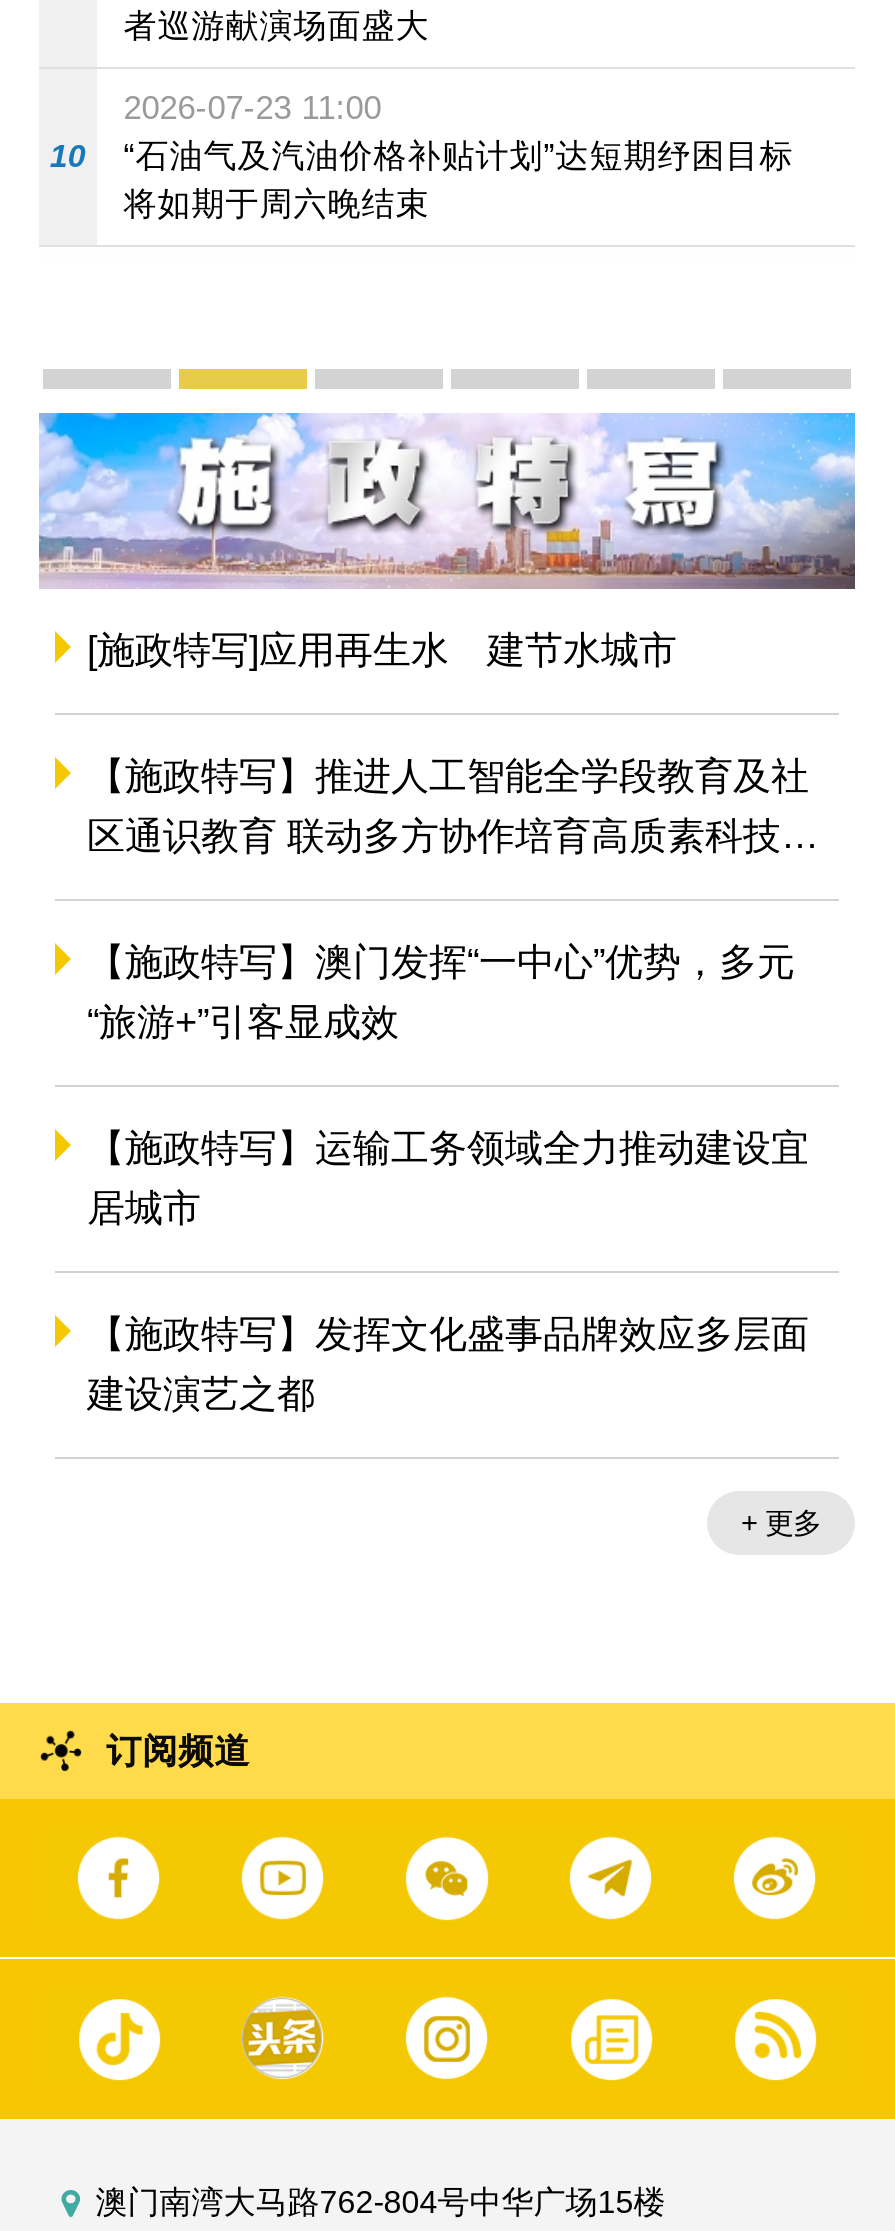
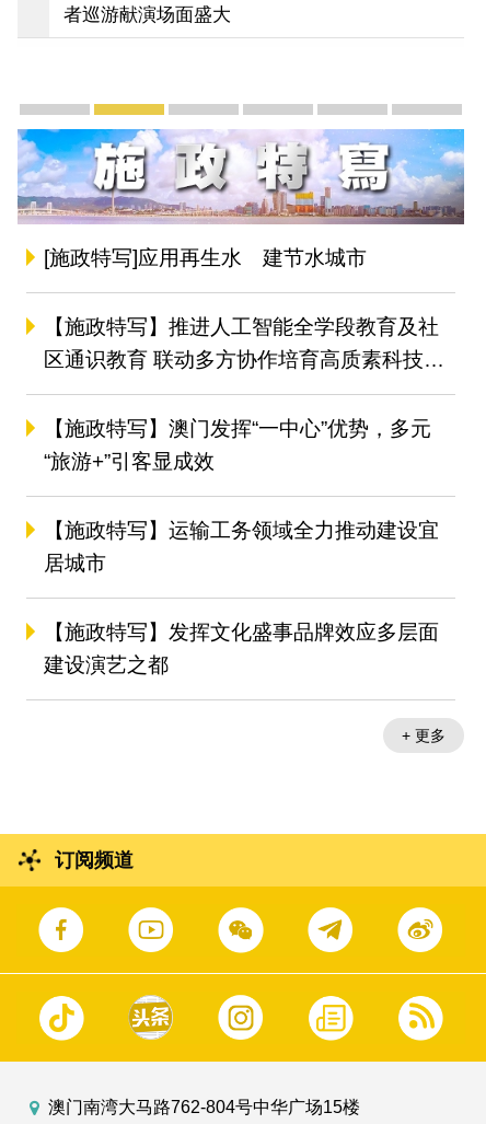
- 2026-07-23 11:00
- “石油气及汽油价格补贴计划”达短期纾困目标
- 将如期于周六晚结束

- 10
